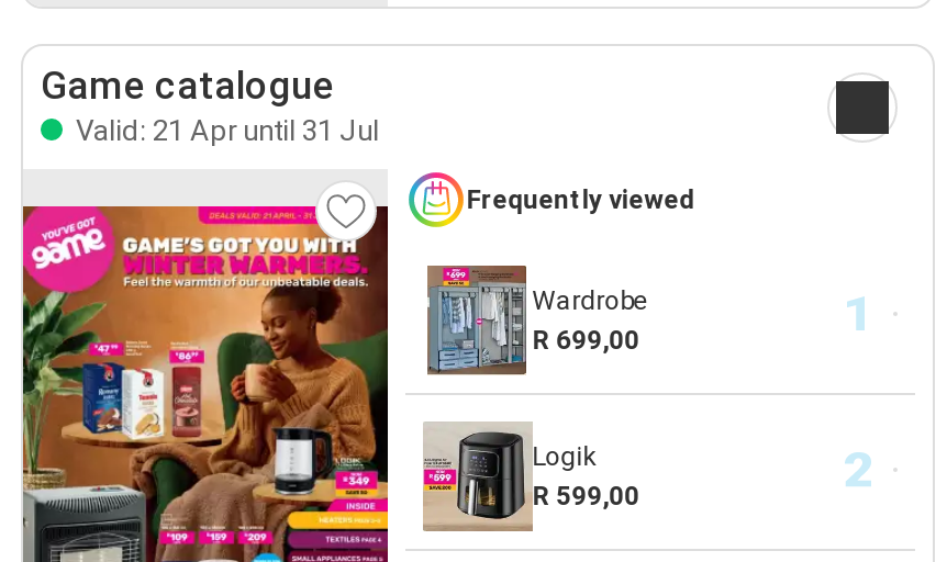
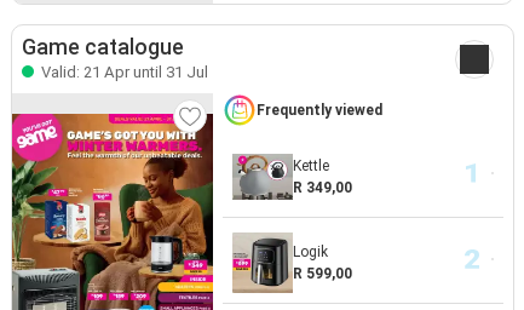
- [image]
- Wardrobe
- R 699,00
+ [image]
+ Kettle
+ R 349,00
